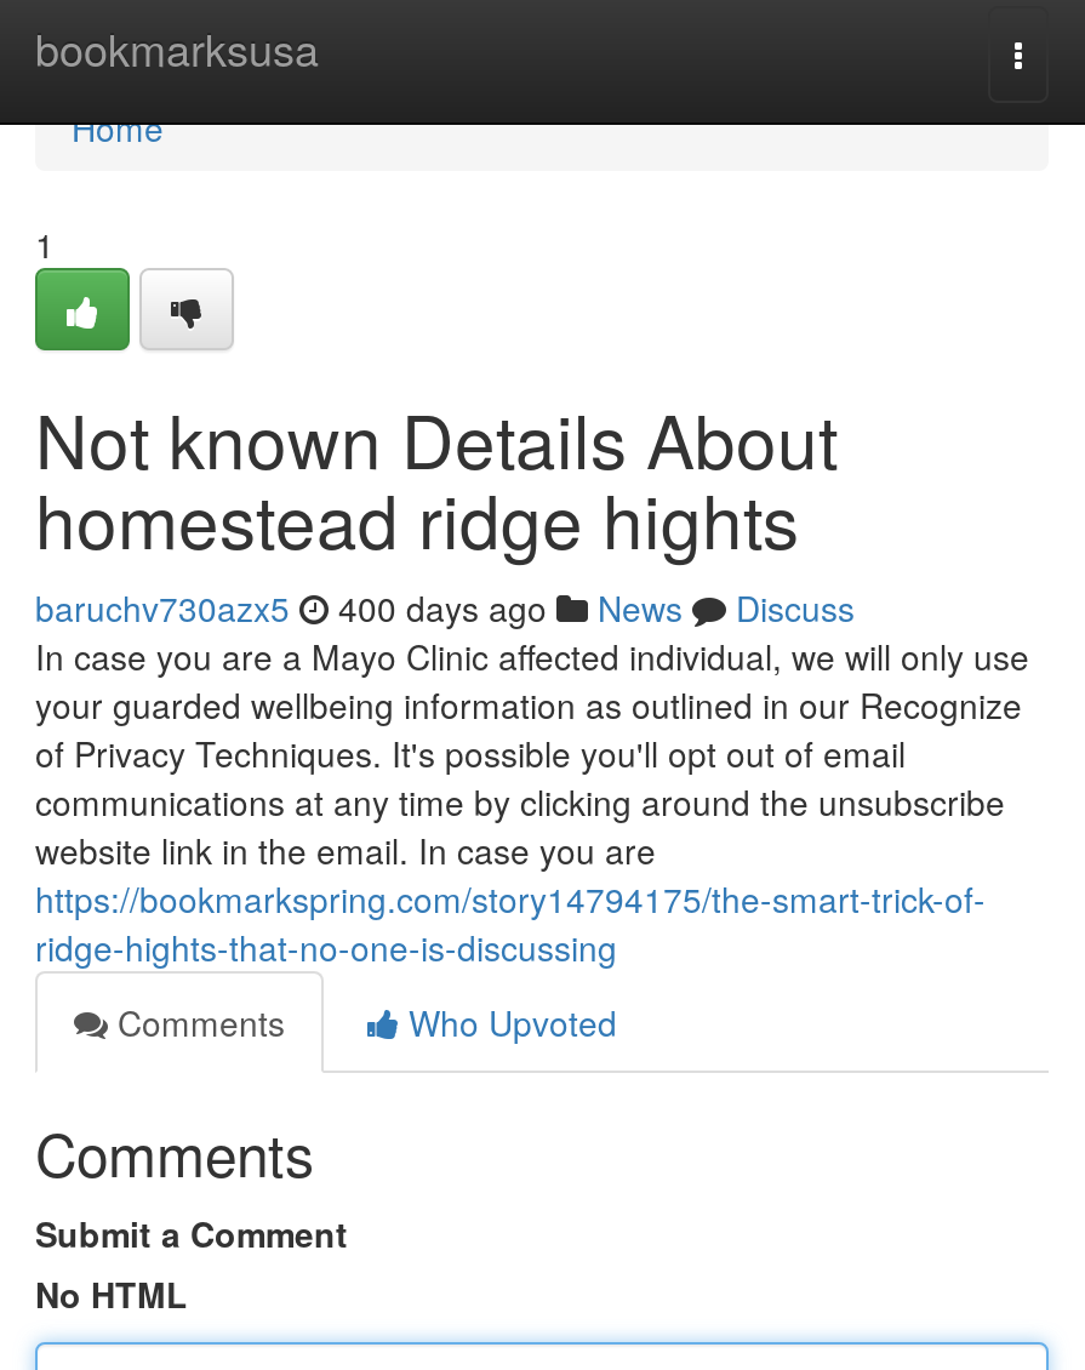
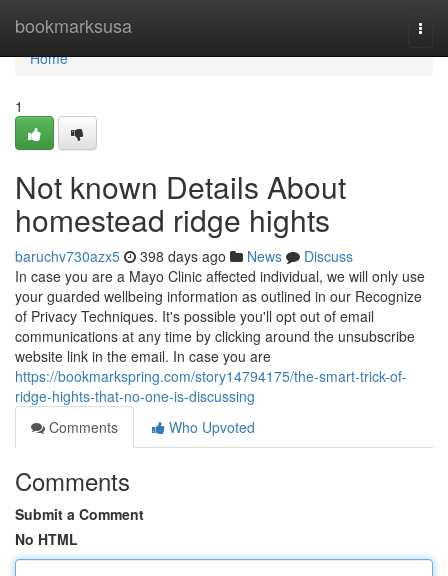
- baruchv730azx5 400 days ago News Discuss
+ baruchv730azx5 398 days ago News Discuss
